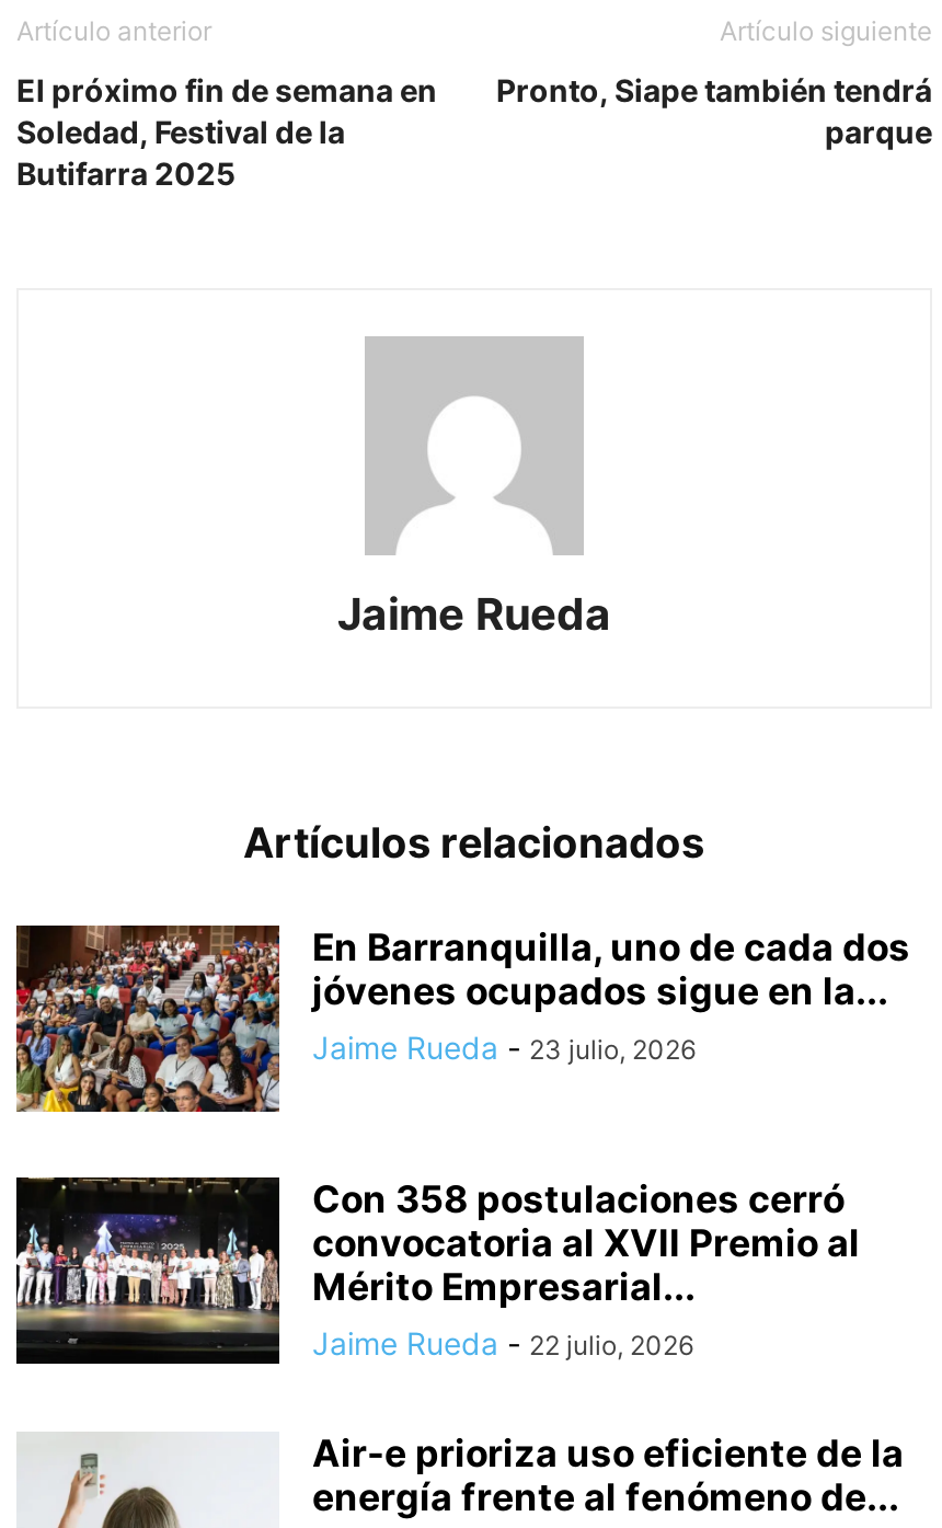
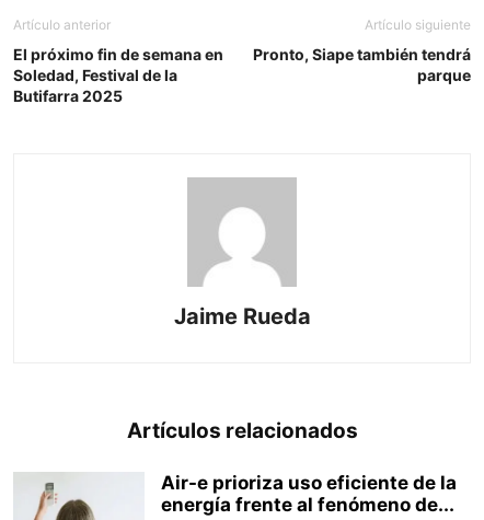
- [image]
- En Barranquilla, uno de cada dos
- jóvenes ocupados sigue en la...
- Jaime Rueda - 23 julio, 2026

- [image]
- Con 358 postulaciones cerró
- convocatoria al XVII Premio al
- Mérito Empresarial...
- Jaime Rueda - 22 julio, 2026
